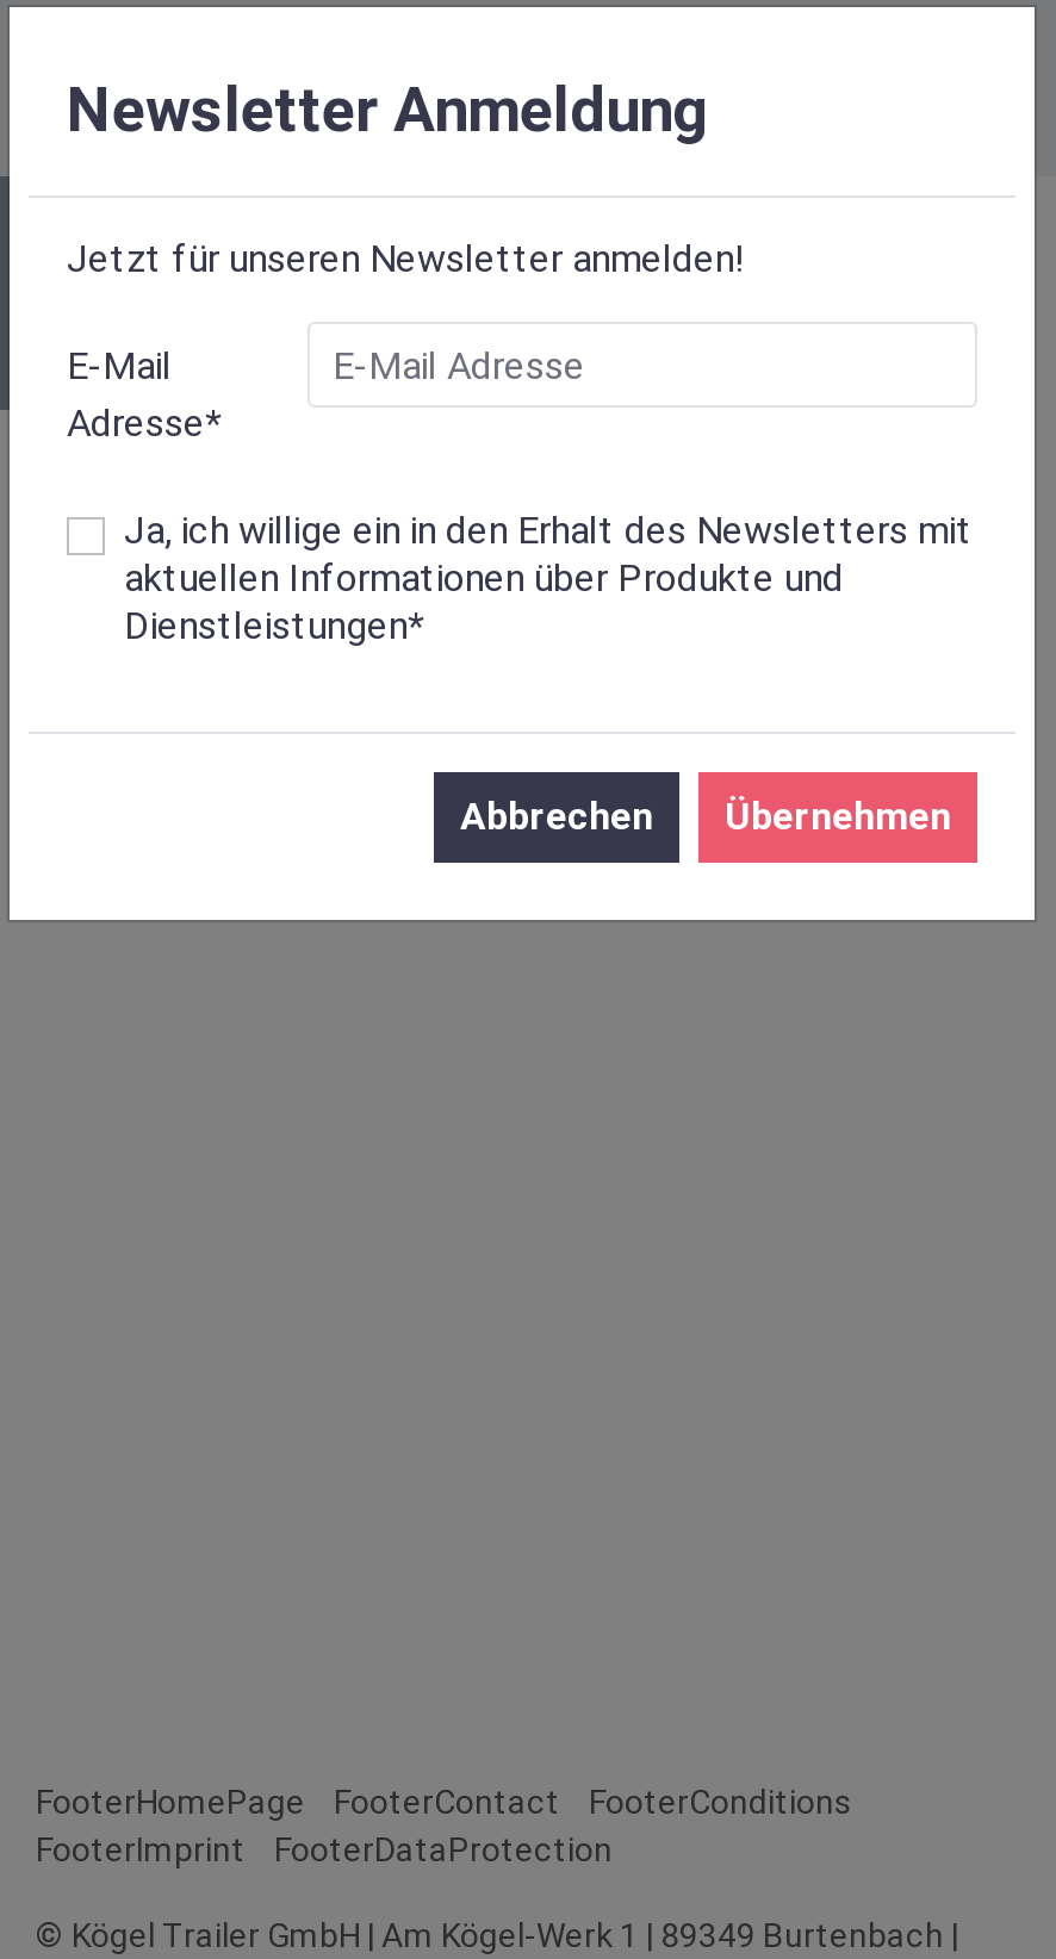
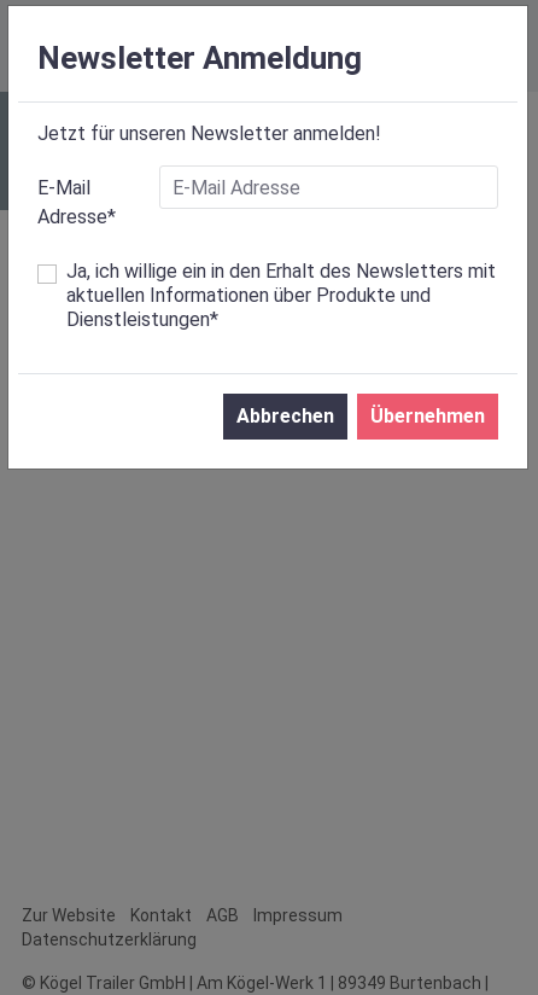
- FooterHomePage
- FooterContact
- FooterConditions
- FooterImprint
- FooterDataProtection
+ Zur Website
+ Kontakt
+ AGB
+ Impressum
+ Datenschutzerklärung
